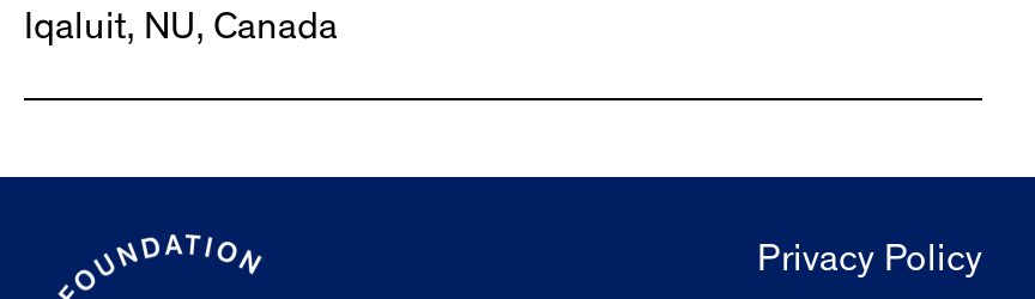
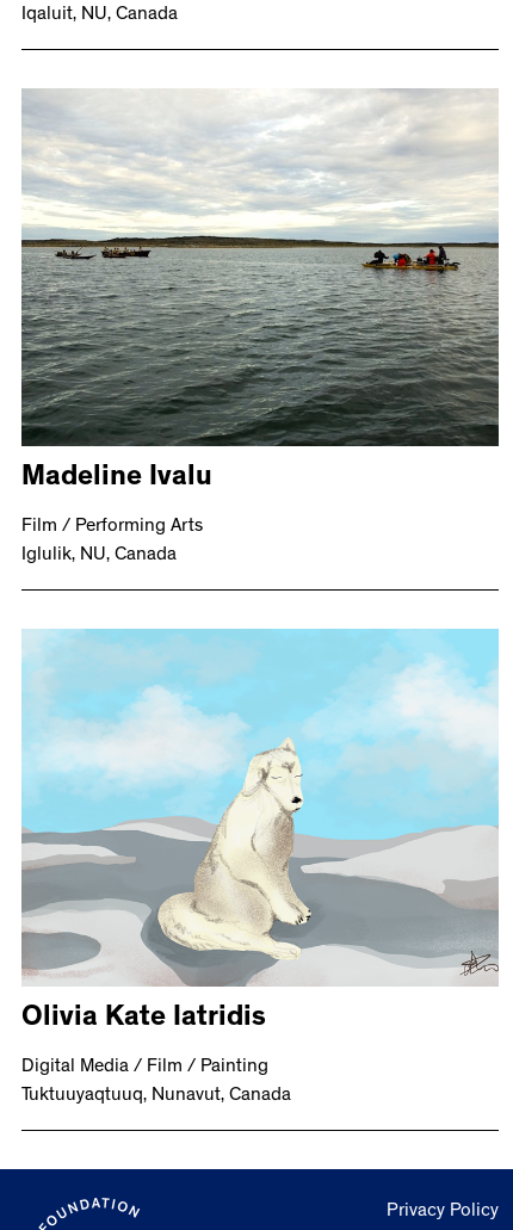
+ [image]
+ Madeline Ivalu
+ Film / Performing Arts
+ Iglulik, NU, Canada

+ [image]
+ Olivia Kate Iatridis
+ Digital Media / Film / Painting
+ Tuktuuyaqtuuq, Nunavut, Canada
